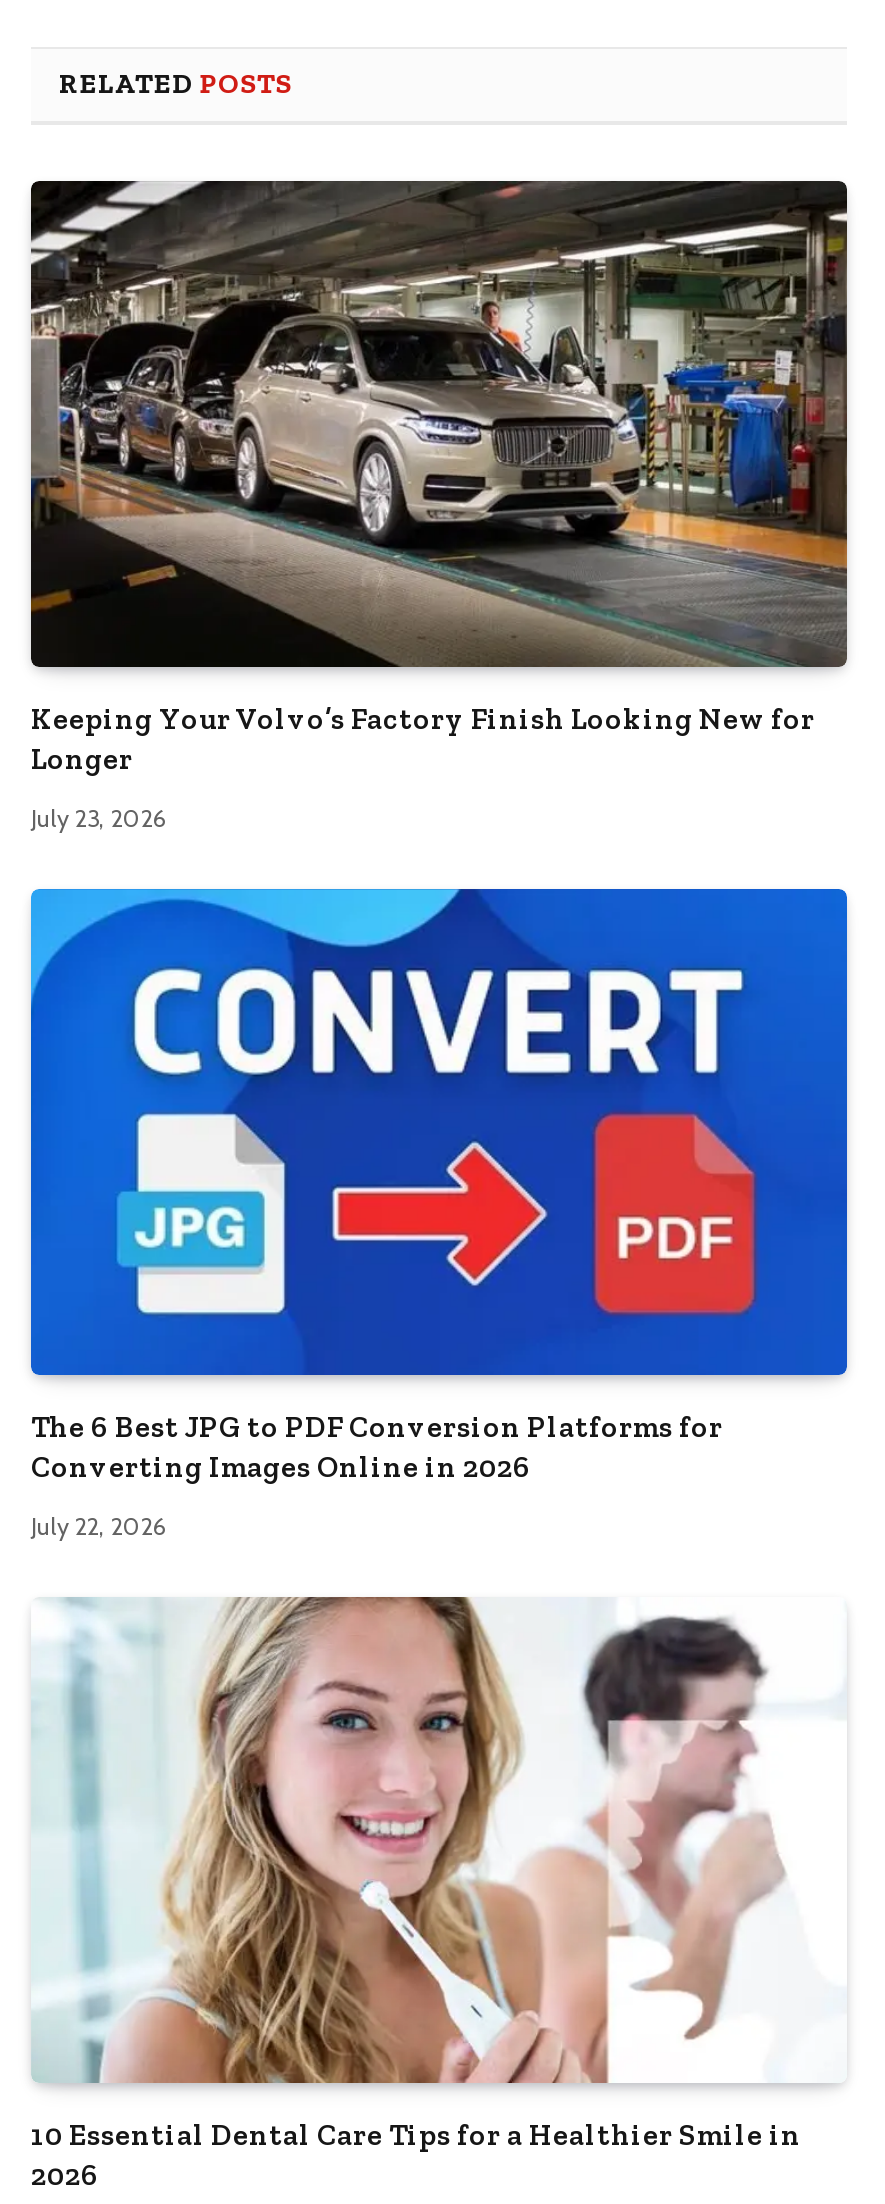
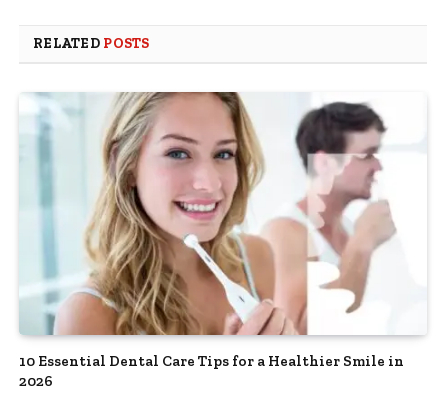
- [image]
- Keeping Your Volvo’s Factory Finish Looking New for
- Longer
- July 23, 2026

- [image]
- The 6 Best JPG to PDF Conversion Platforms for
- Converting Images Online in 2026
- July 22, 2026
